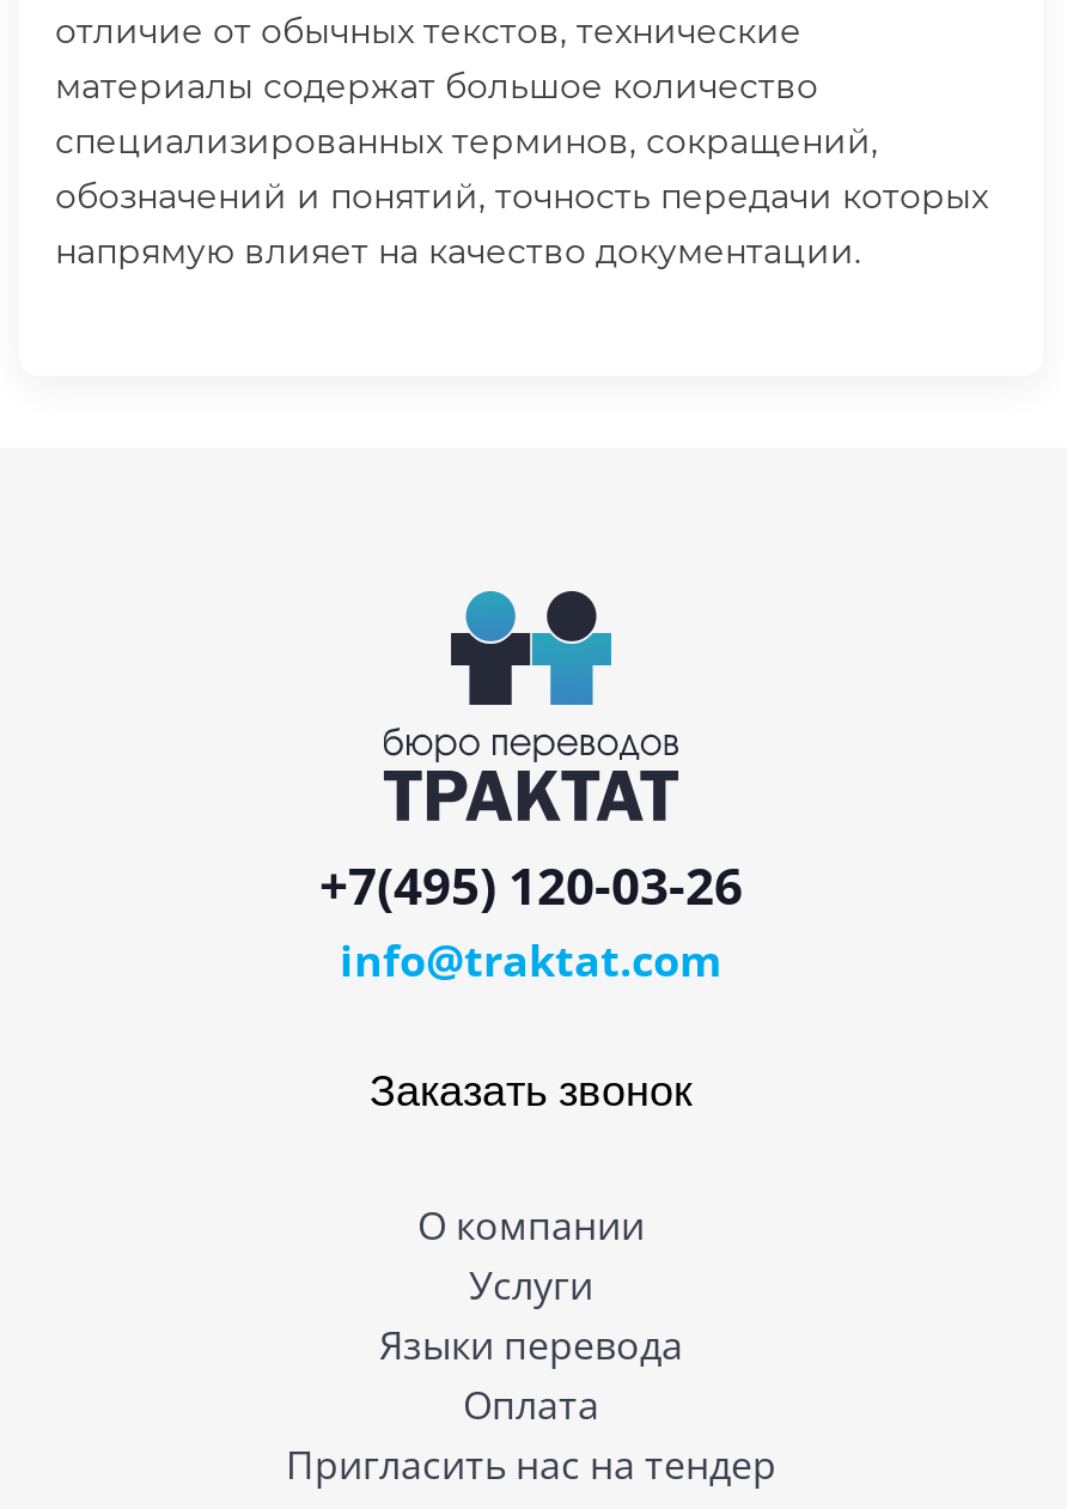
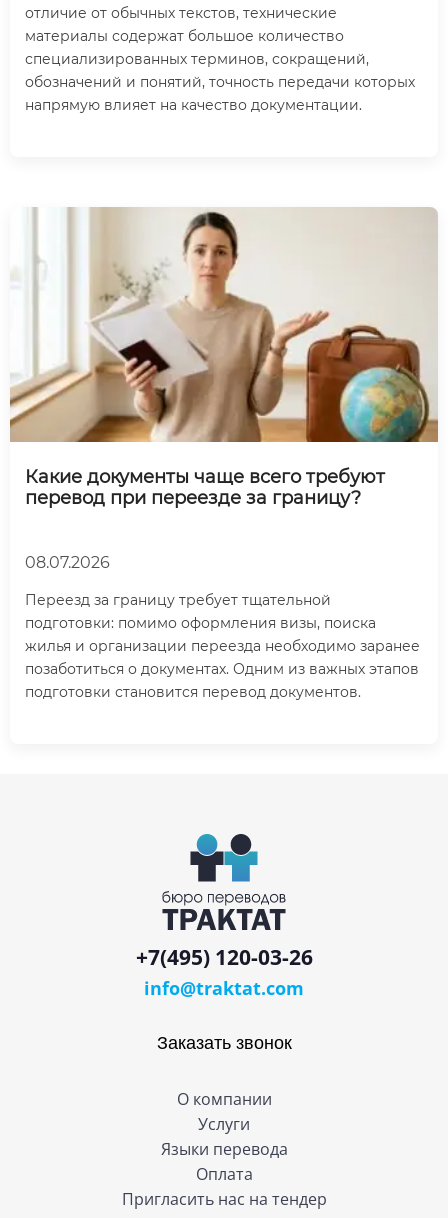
+ [image]
+ Какие документы чаще всего требуют
+ перевод при переезде за границу?
+ 08.07.2026
+ Переезд за границу требует тщательной
+ подготовки: помимо оформления визы, поиска
+ жилья и организации переезда необходимо заранее
+ позаботиться о документах. Одним из важных этапов
+ подготовки становится перевод документов.
